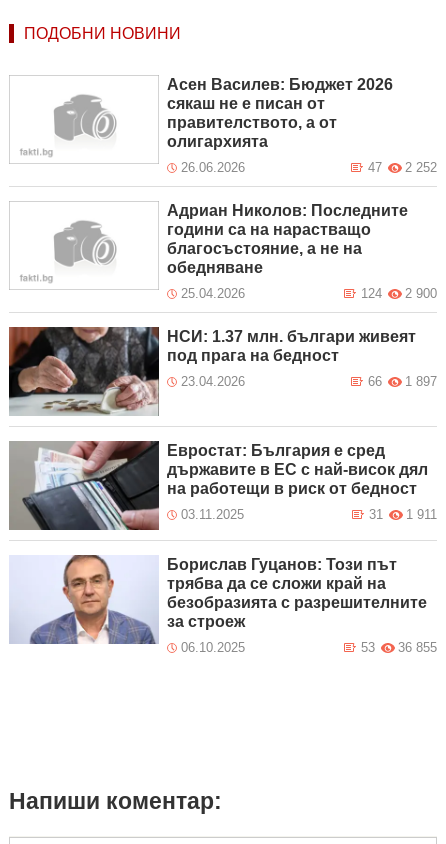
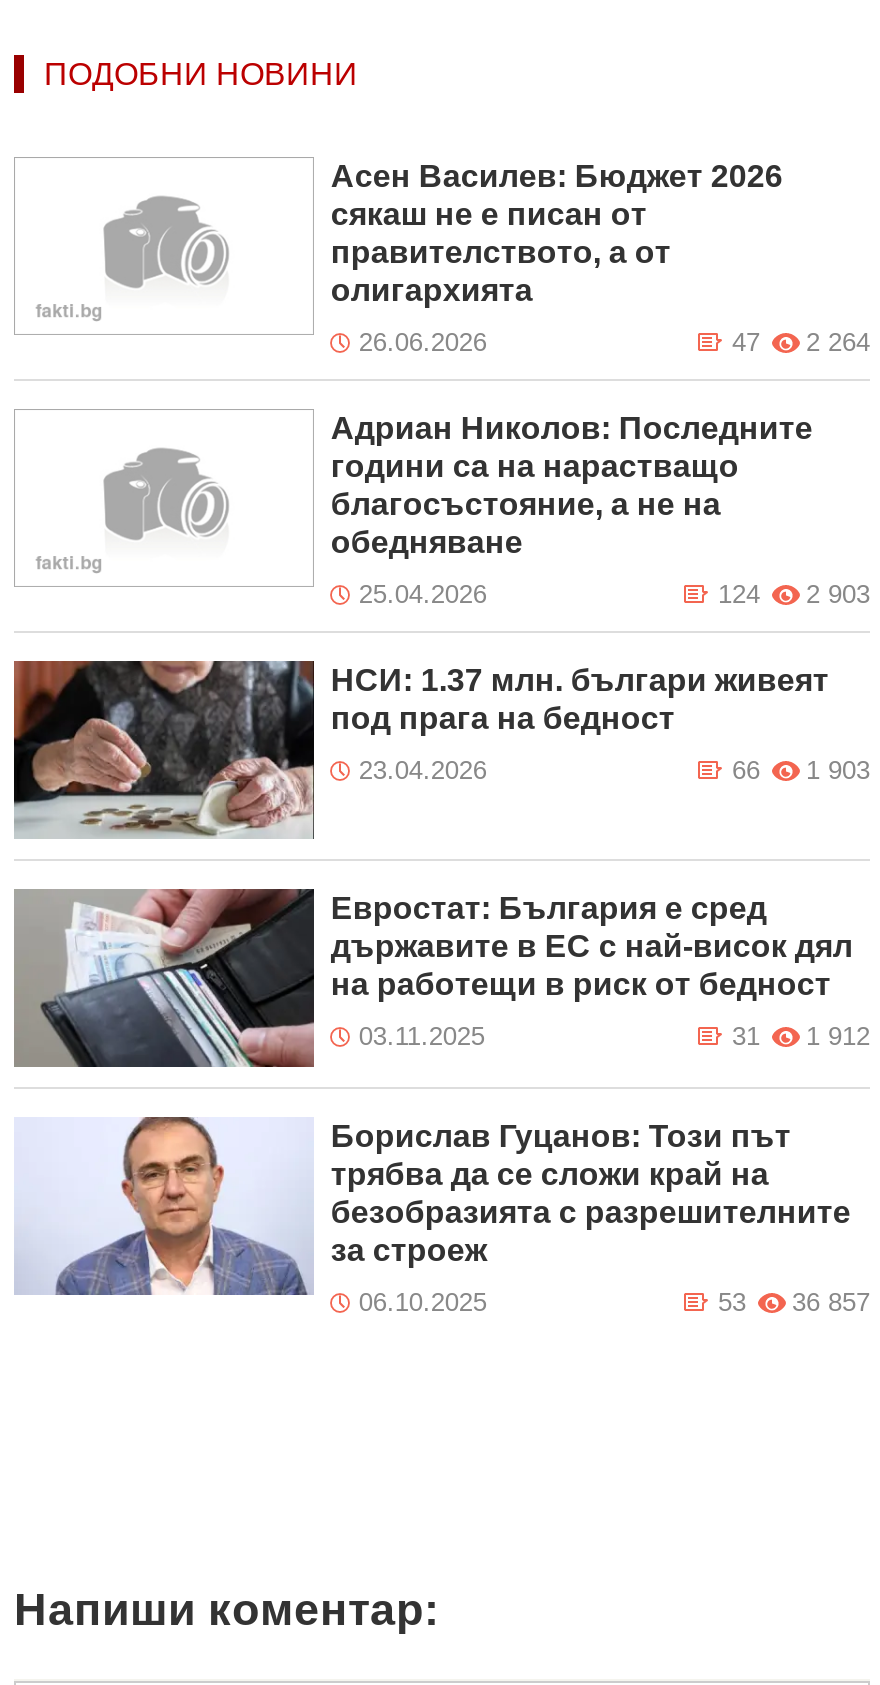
- 47 2 252
+ 47 2 264

- 124 2 900
+ 124 2 903

- 66 1 897
+ 66 1 903

- 31 1 911
+ 31 1 912

- 53 36 855
+ 53 36 857
